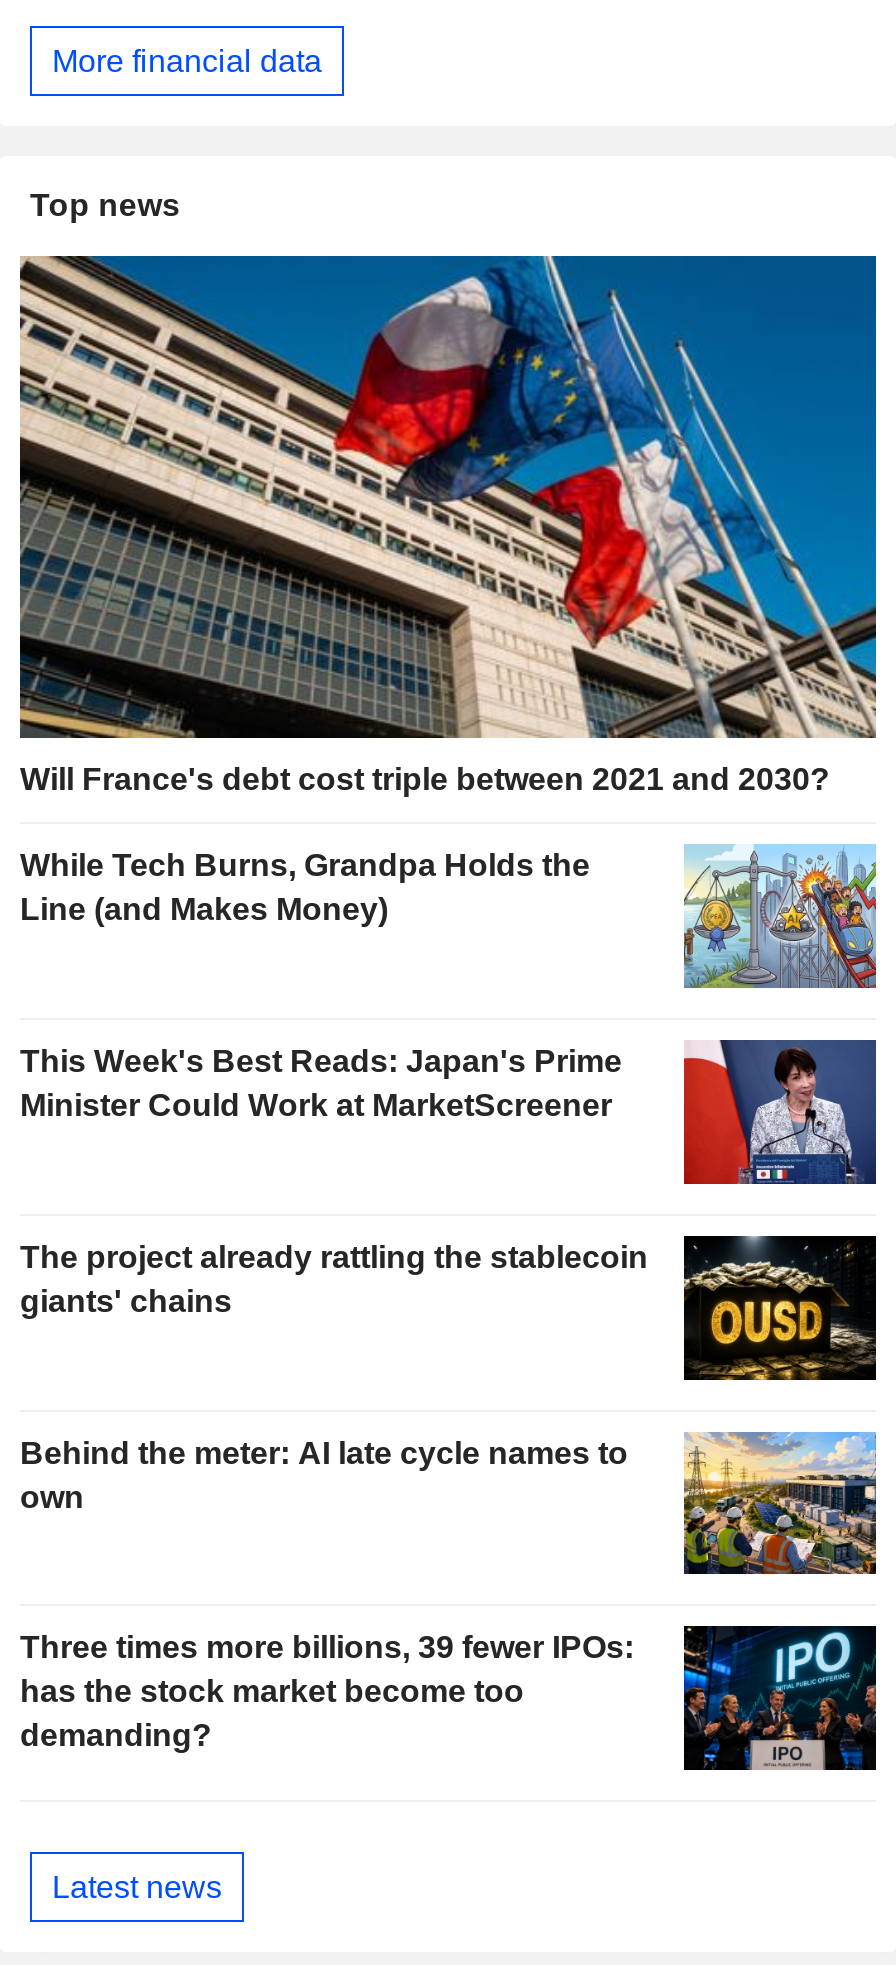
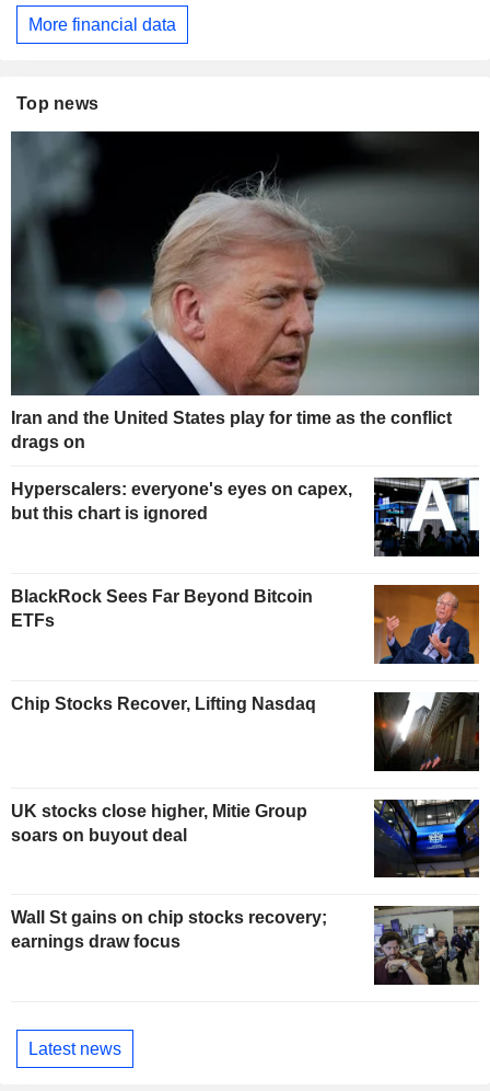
- [image]
- Will France's debt cost triple between 2021 and 2030?
+ [image]
+ Iran and the United States play for time as the conflict
+ drags on

- While Tech Burns, Grandpa Holds the
- Line (and Makes Money)
+ Hyperscalers: everyone's eyes on capex,
+ but this chart is ignored

- [image]
+ [image]

- This Week's Best Reads: Japan's Prime
- Minister Could Work at MarketScreener
+ BlackRock Sees Far Beyond Bitcoin
+ ETFs

- [image]
+ [image]

- The project already rattling the stablecoin
- giants' chains
+ Chip Stocks Recover, Lifting Nasdaq

- [image]
+ [image]

- Behind the meter: AI late cycle names to
- own
+ UK stocks close higher, Mitie Group
+ soars on buyout deal

- [image]
+ [image]

- Three times more billions, 39 fewer IPOs:
- has the stock market become too
- demanding?
+ Wall St gains on chip stocks recovery;
+ earnings draw focus

- [image]
+ [image]
